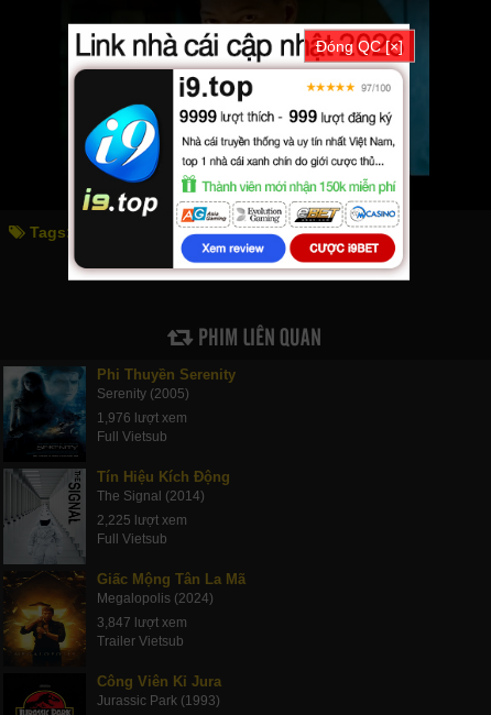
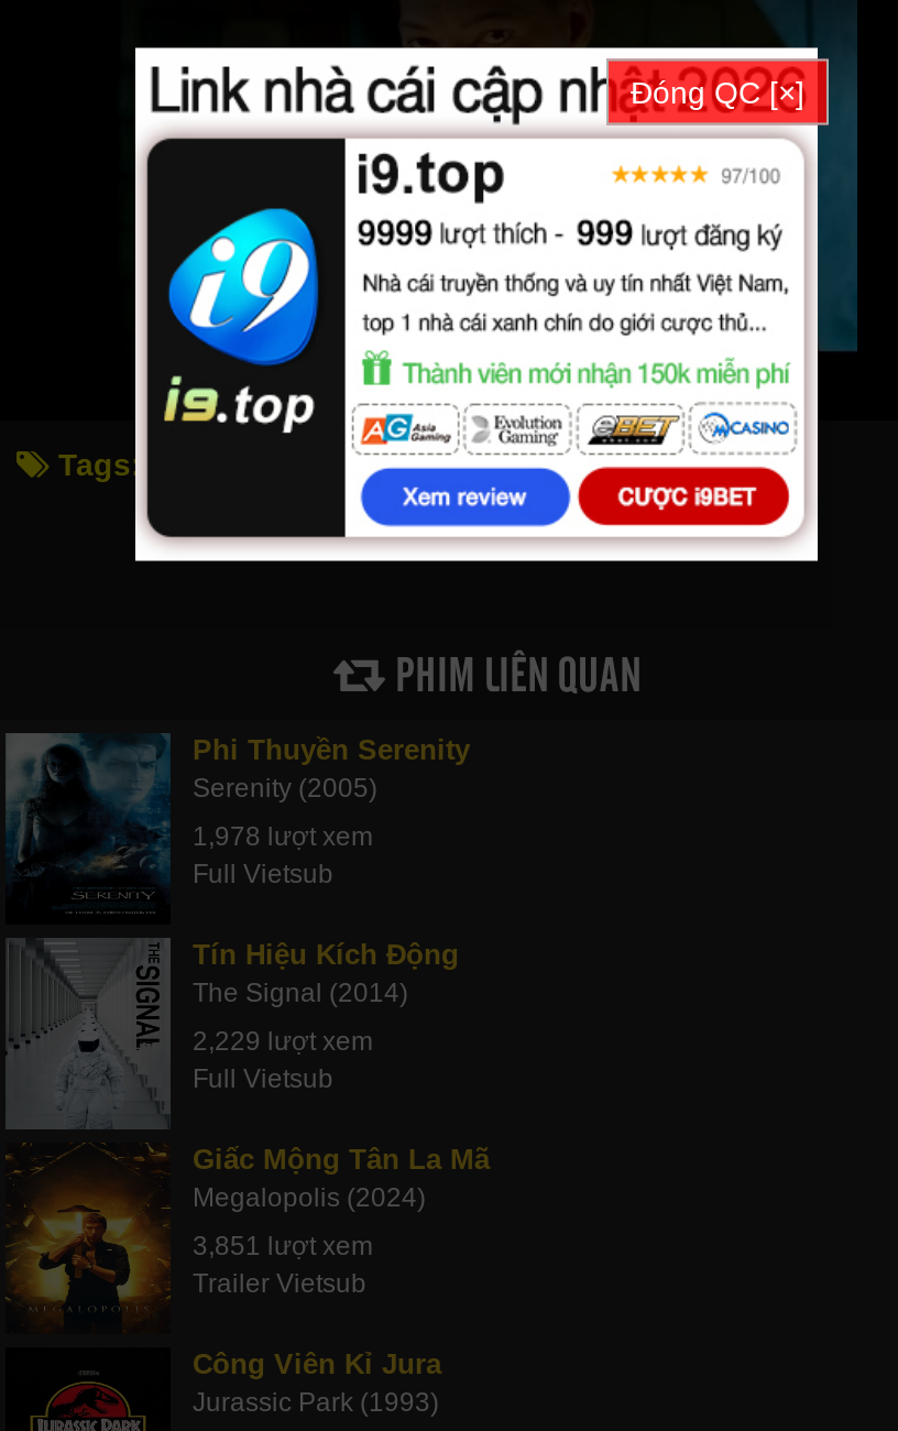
- 1,976 lượt xem
+ 1,978 lượt xem

- 2,225 lượt xem
+ 2,229 lượt xem

- 3,847 lượt xem
+ 3,851 lượt xem
